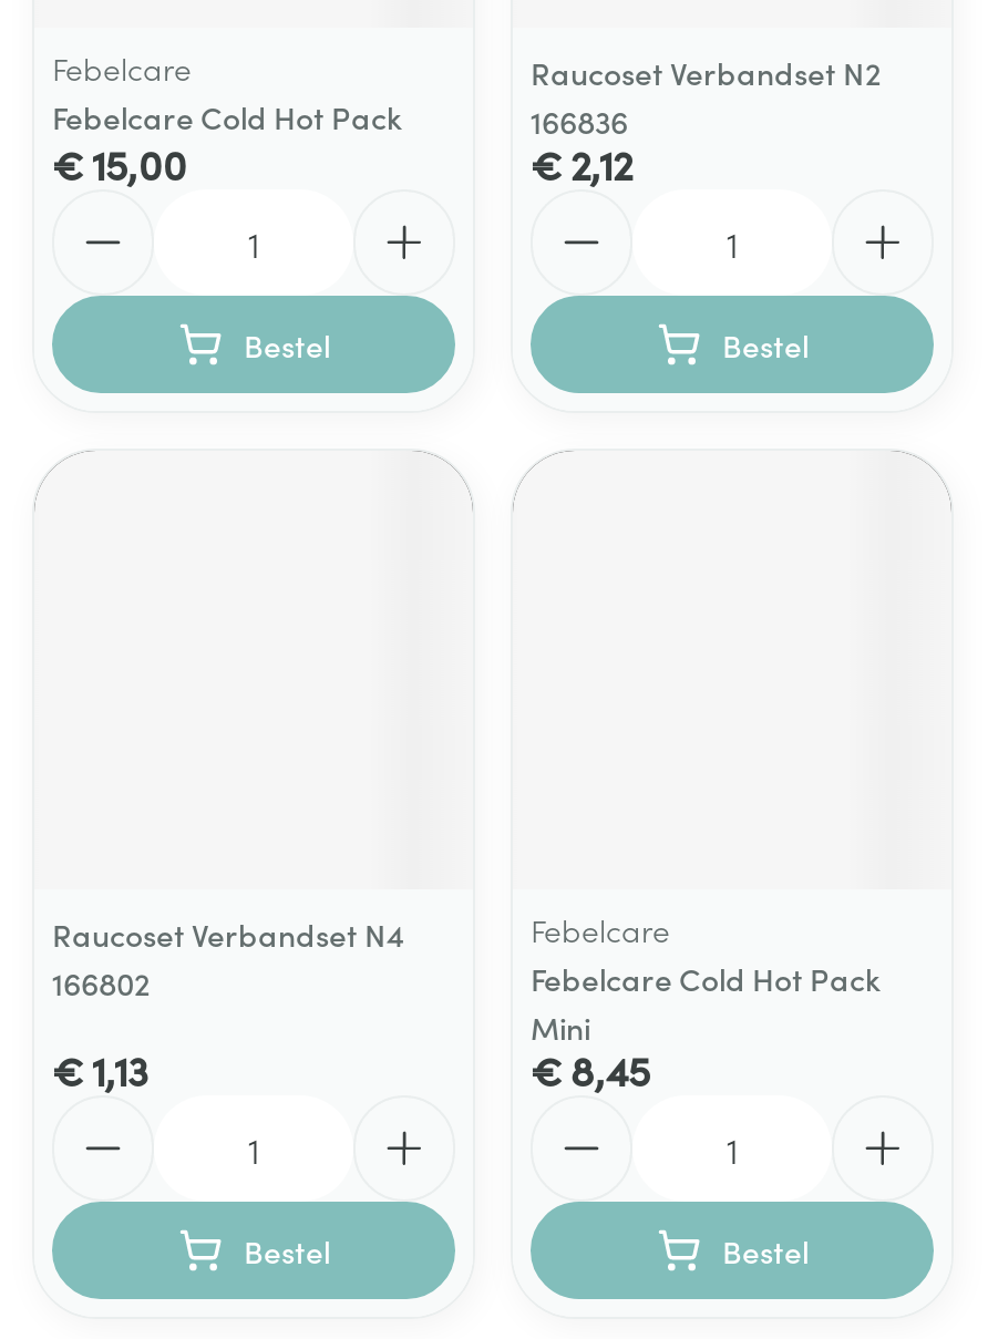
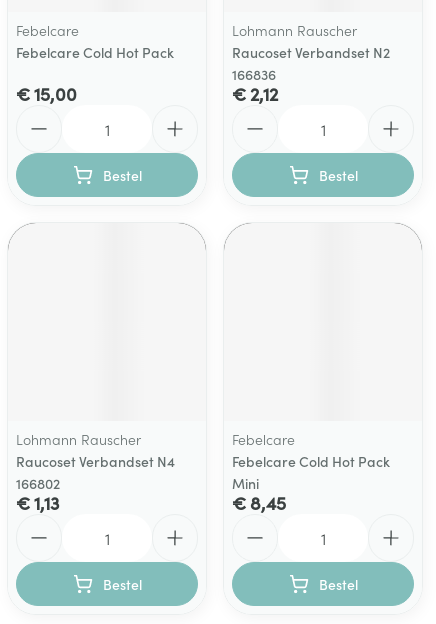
+ Lohmann Rauscher

moved down: Raucoset Verbandset N4 | 166802

+ Lohmann Rauscher
